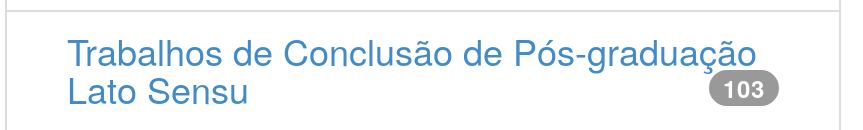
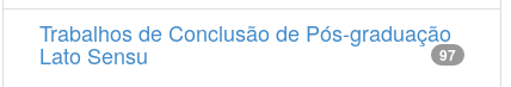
- 103
+ 97
